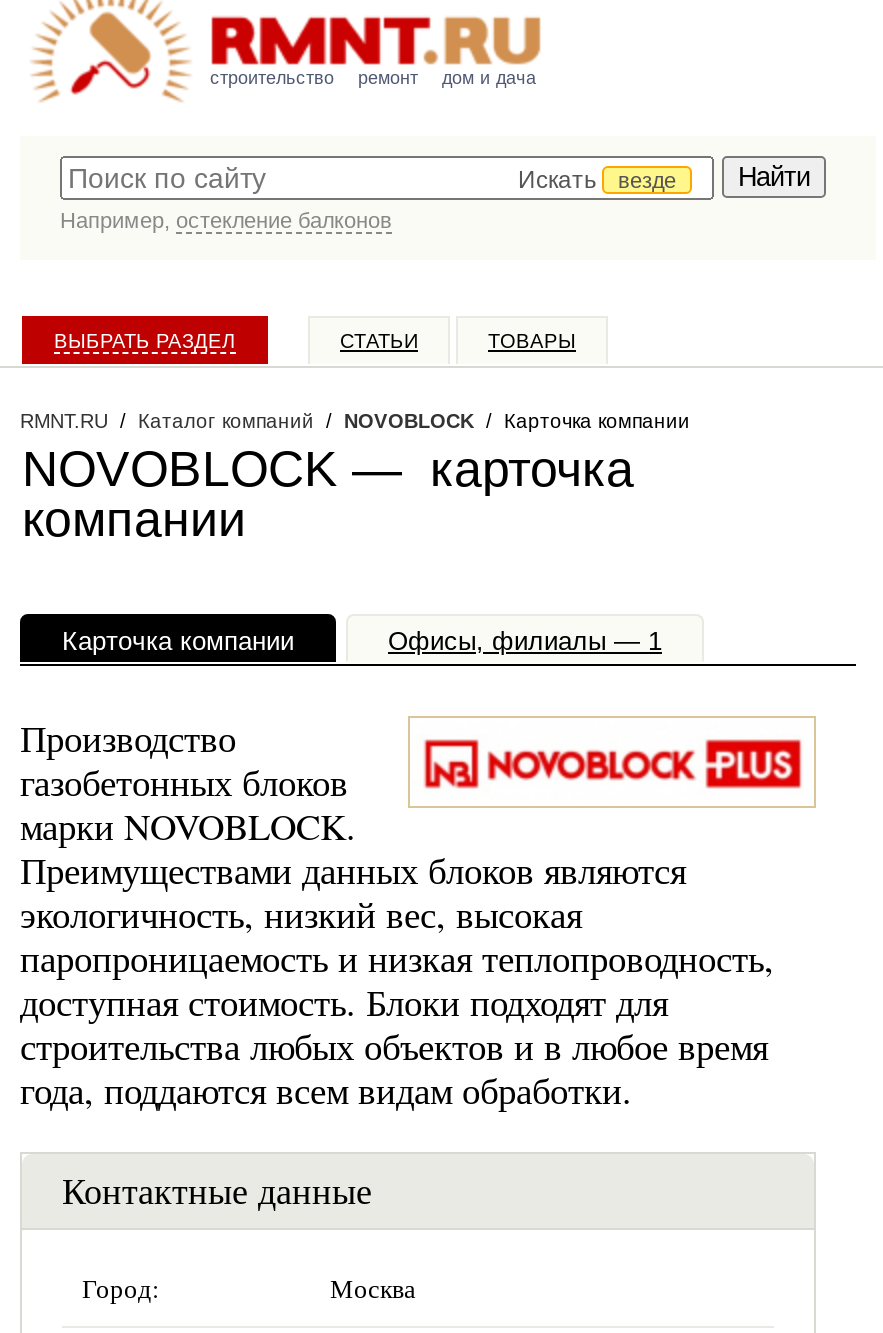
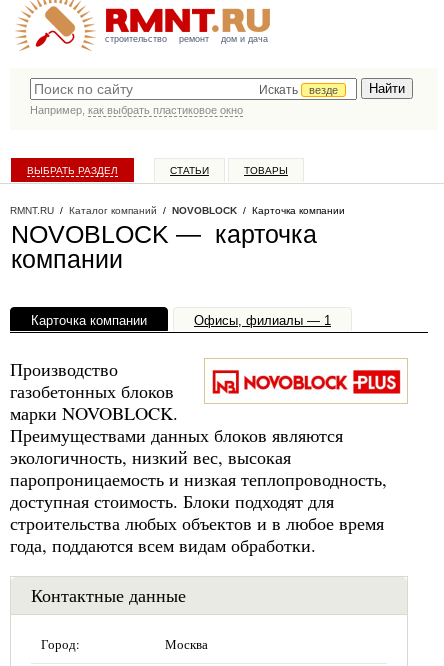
- Например, остекление балконов
+ Например, как выбрать пластиковое окно
